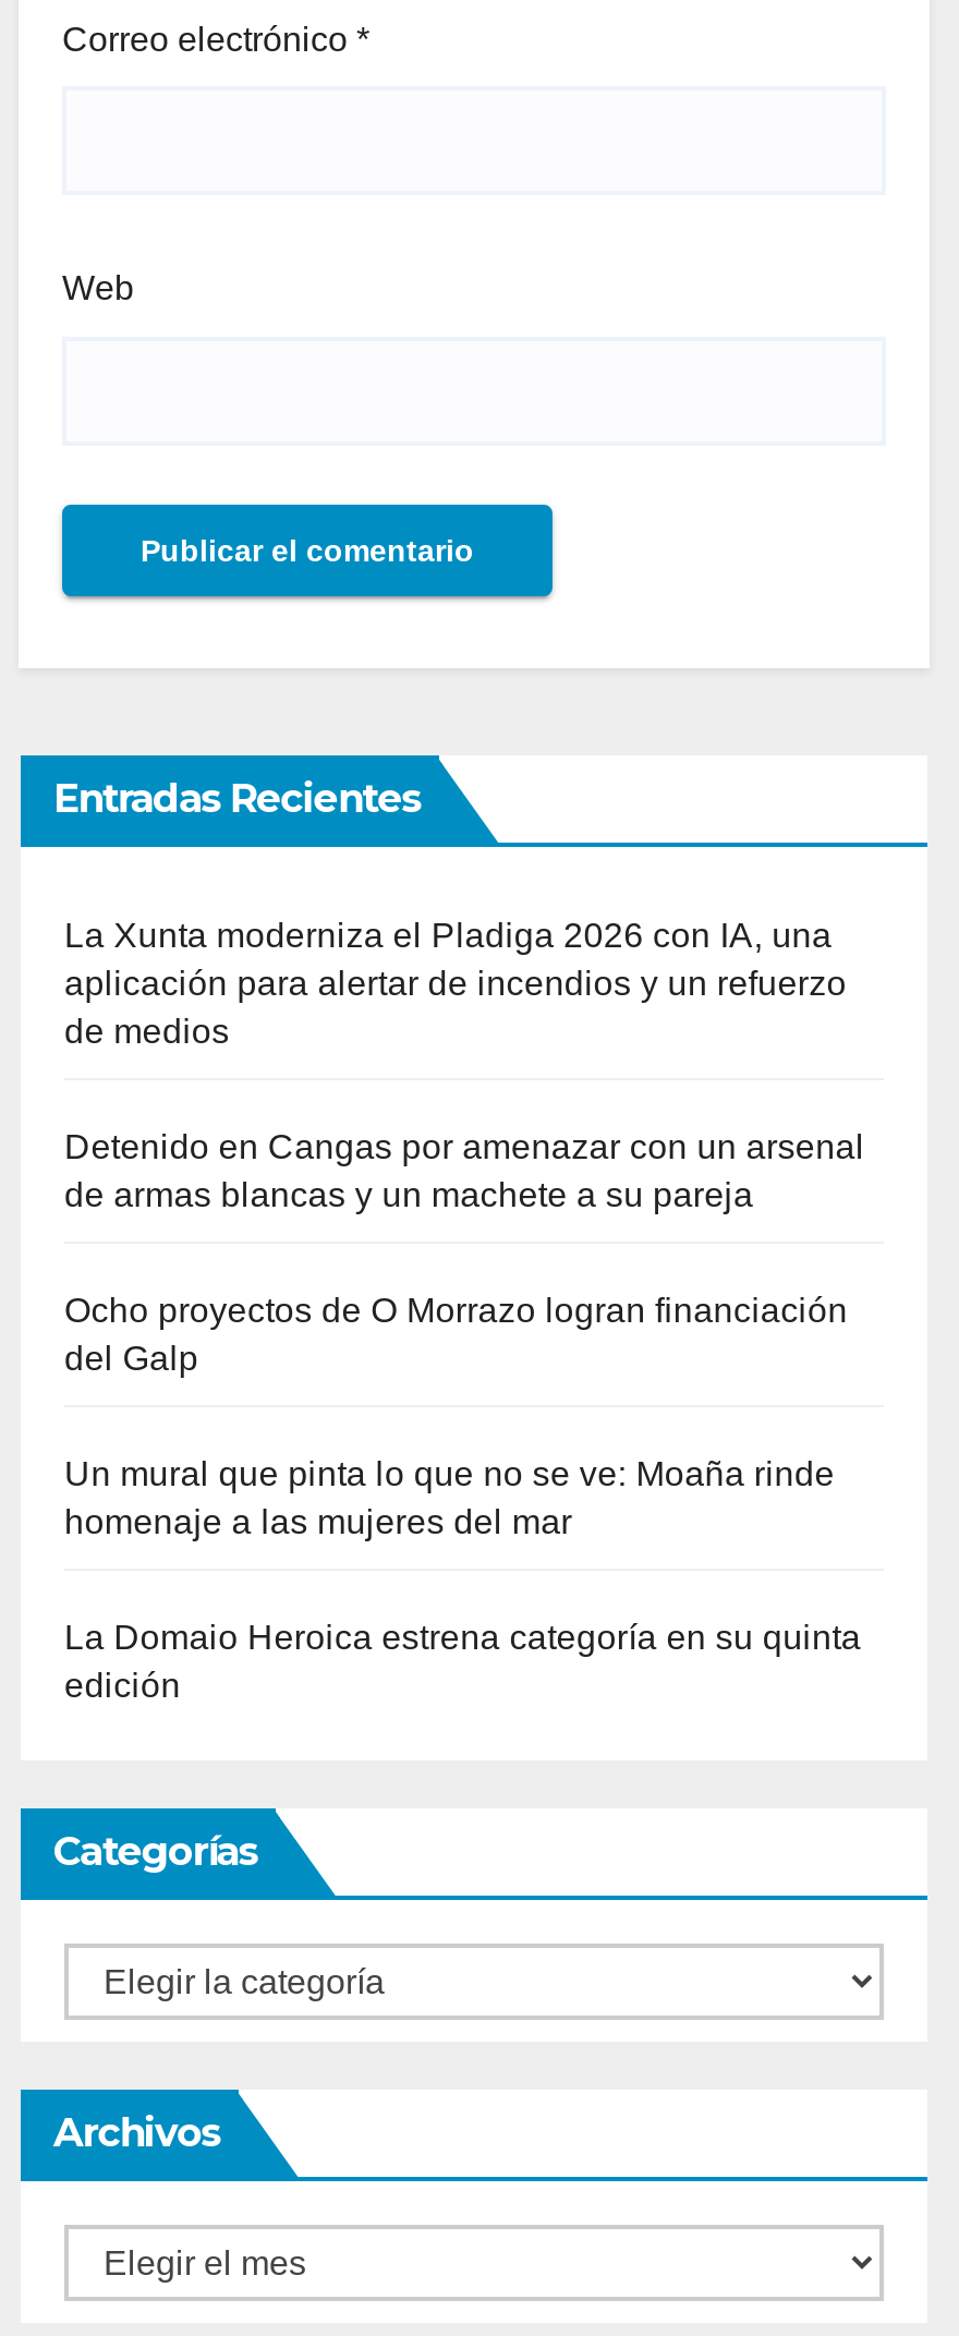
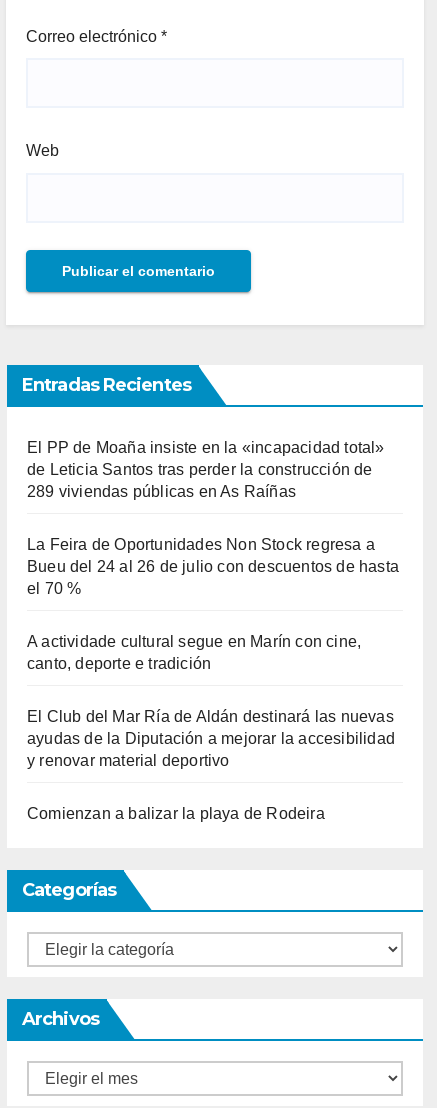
- La Xunta moderniza el Pladiga 2026 con IA, una
- aplicación para alertar de incendios y un refuerzo
- de medios
+ El PP de Moaña insiste en la «incapacidad total»
+ de Leticia Santos tras perder la construcción de
+ 289 viviendas públicas en As Raíñas

- Detenido en Cangas por amenazar con un arsenal
- de armas blancas y un machete a su pareja
+ La Feira de Oportunidades Non Stock regresa a
+ Bueu del 24 al 26 de julio con descuentos de hasta
+ el 70 %

- Ocho proyectos de O Morrazo logran financiación
- del Galp
+ A actividade cultural segue en Marín con cine,
+ canto, deporte e tradición

- Un mural que pinta lo que no se ve: Moaña rinde
- homenaje a las mujeres del mar
+ El Club del Mar Ría de Aldán destinará las nuevas
+ ayudas de la Diputación a mejorar la accesibilidad
+ y renovar material deportivo

- La Domaio Heroica estrena categoría en su quinta
- edición
+ Comienzan a balizar la playa de Rodeira
